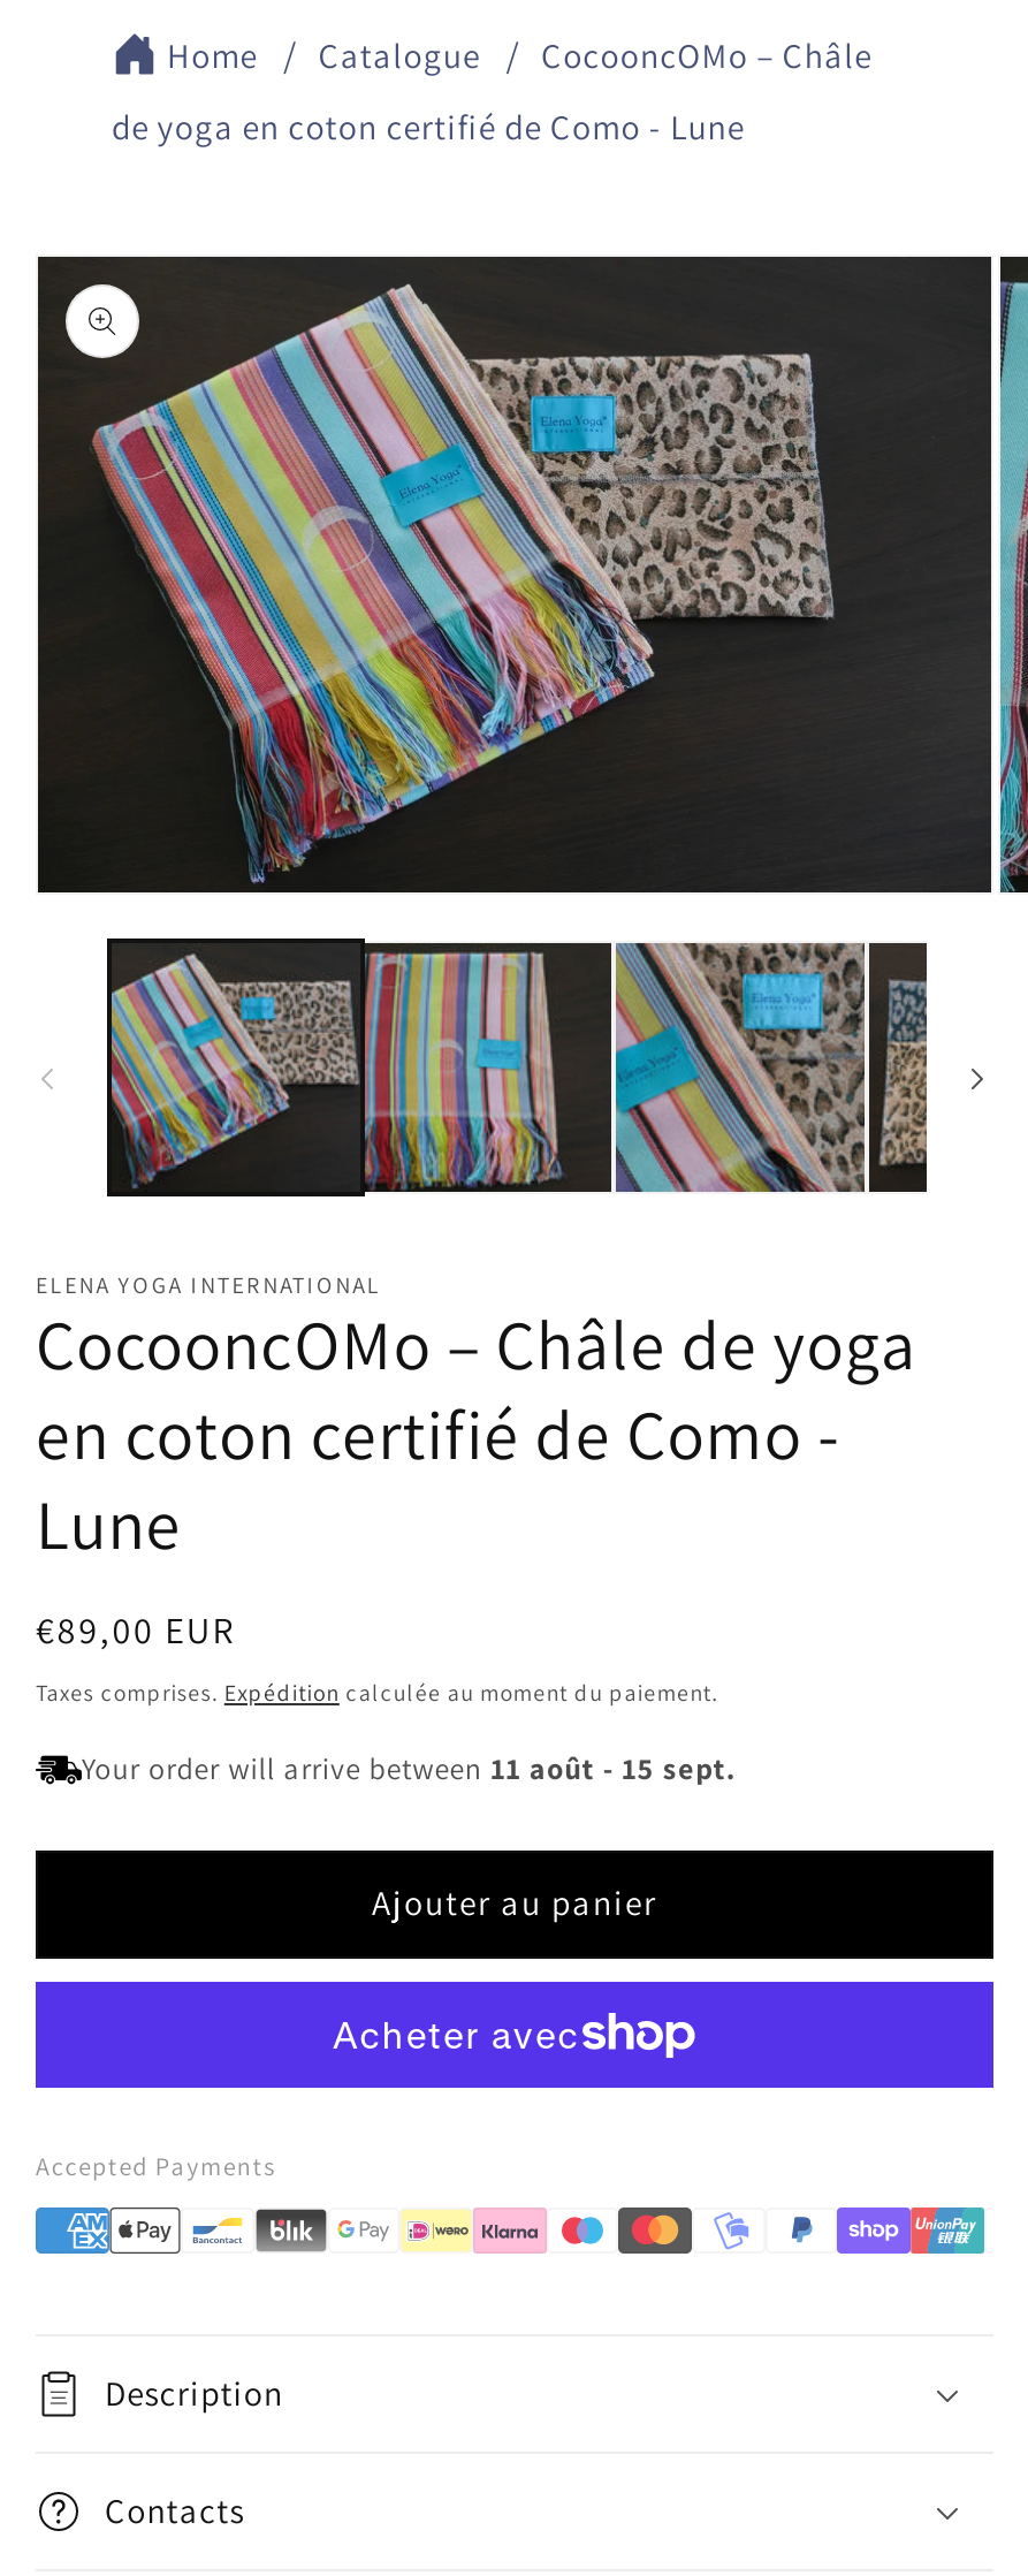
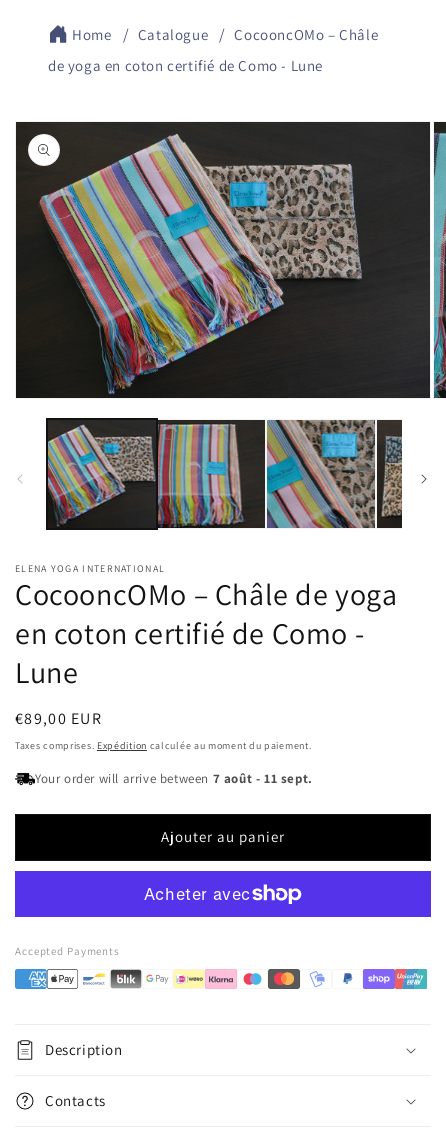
- Your order will arrive between 11 août - 15 sept.
+ Your order will arrive between 7 août - 11 sept.
